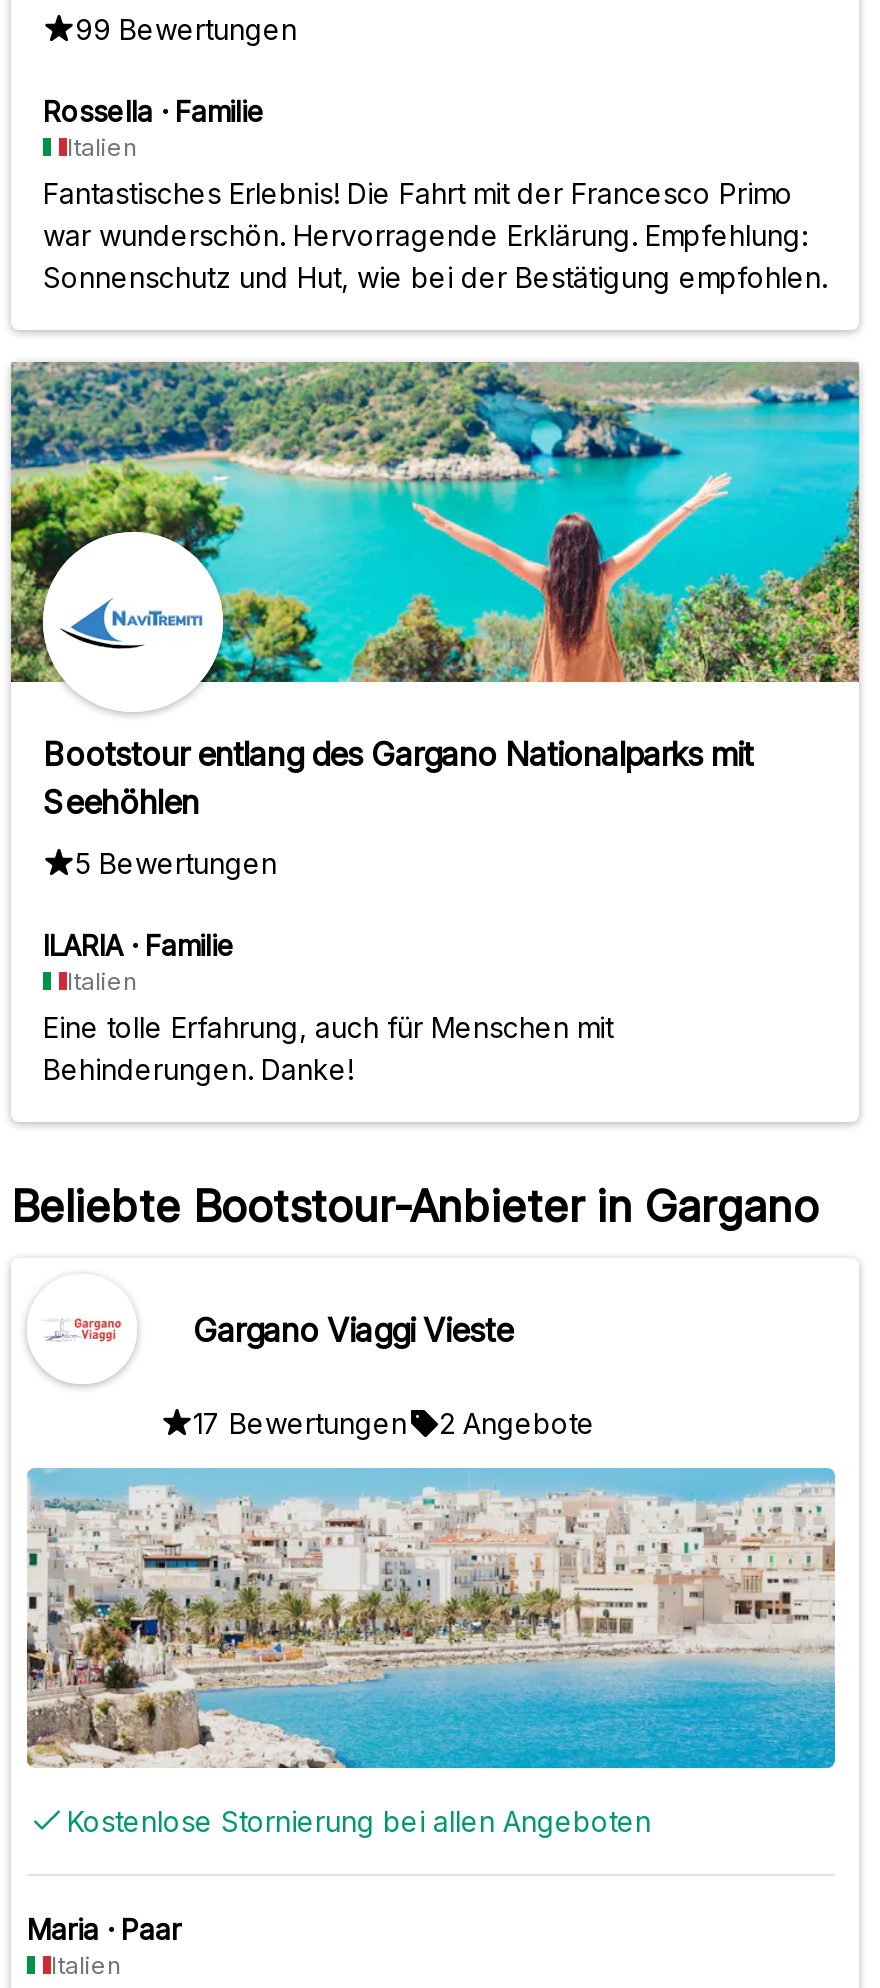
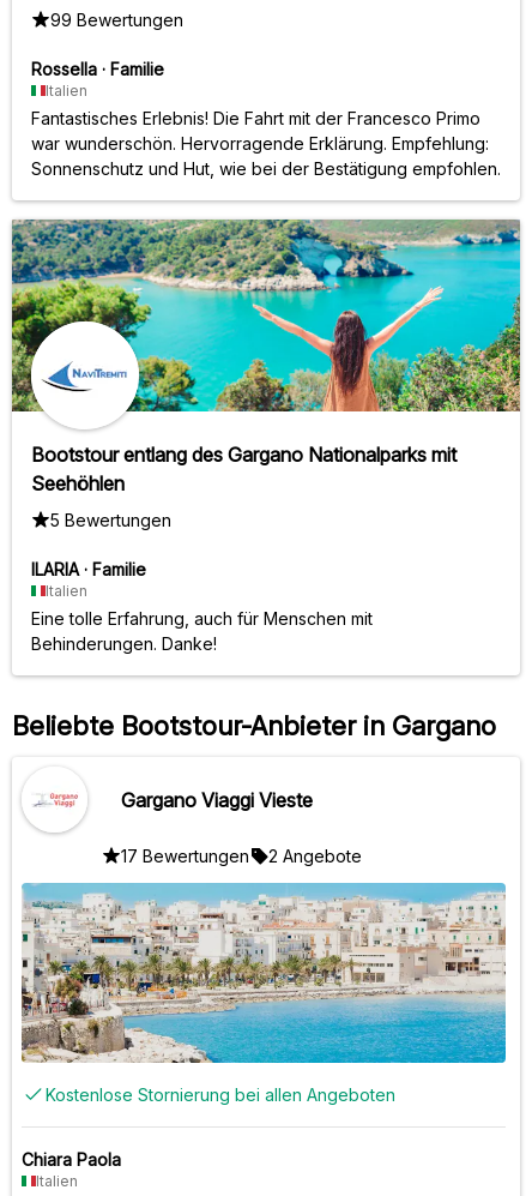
- Maria · Paar
+ Chiara Paola
